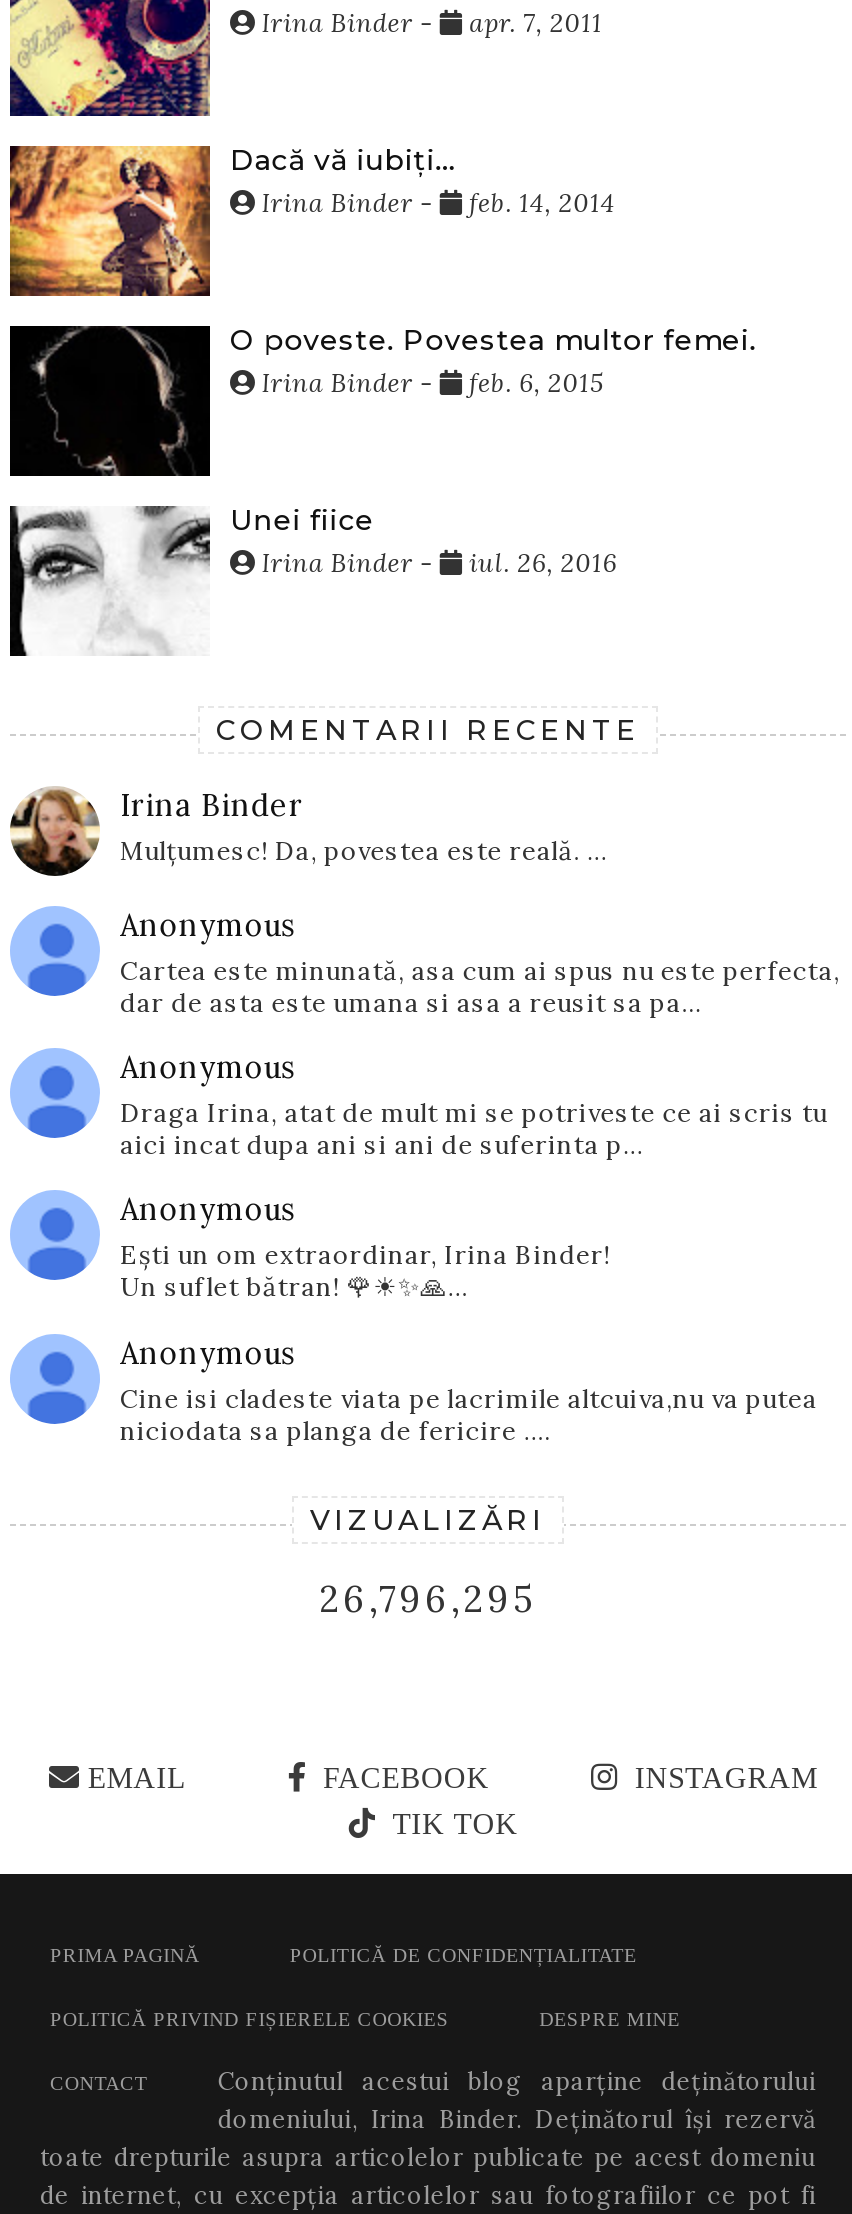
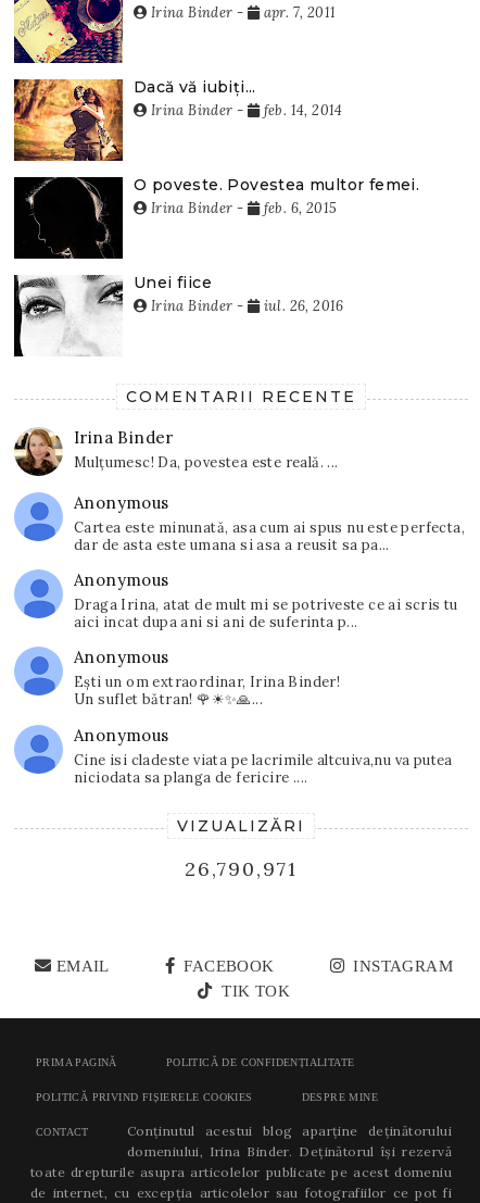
- 26,796,295
+ 26,790,971
